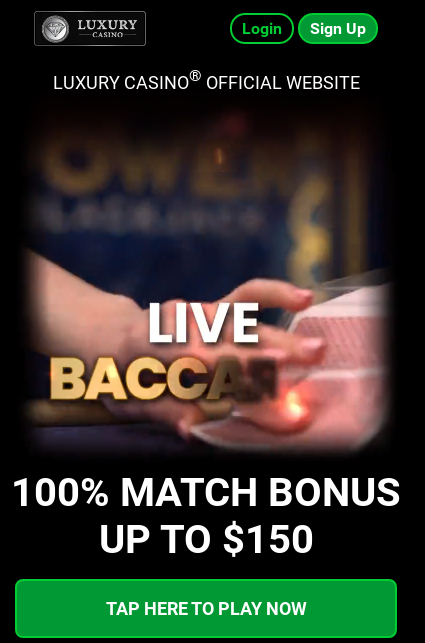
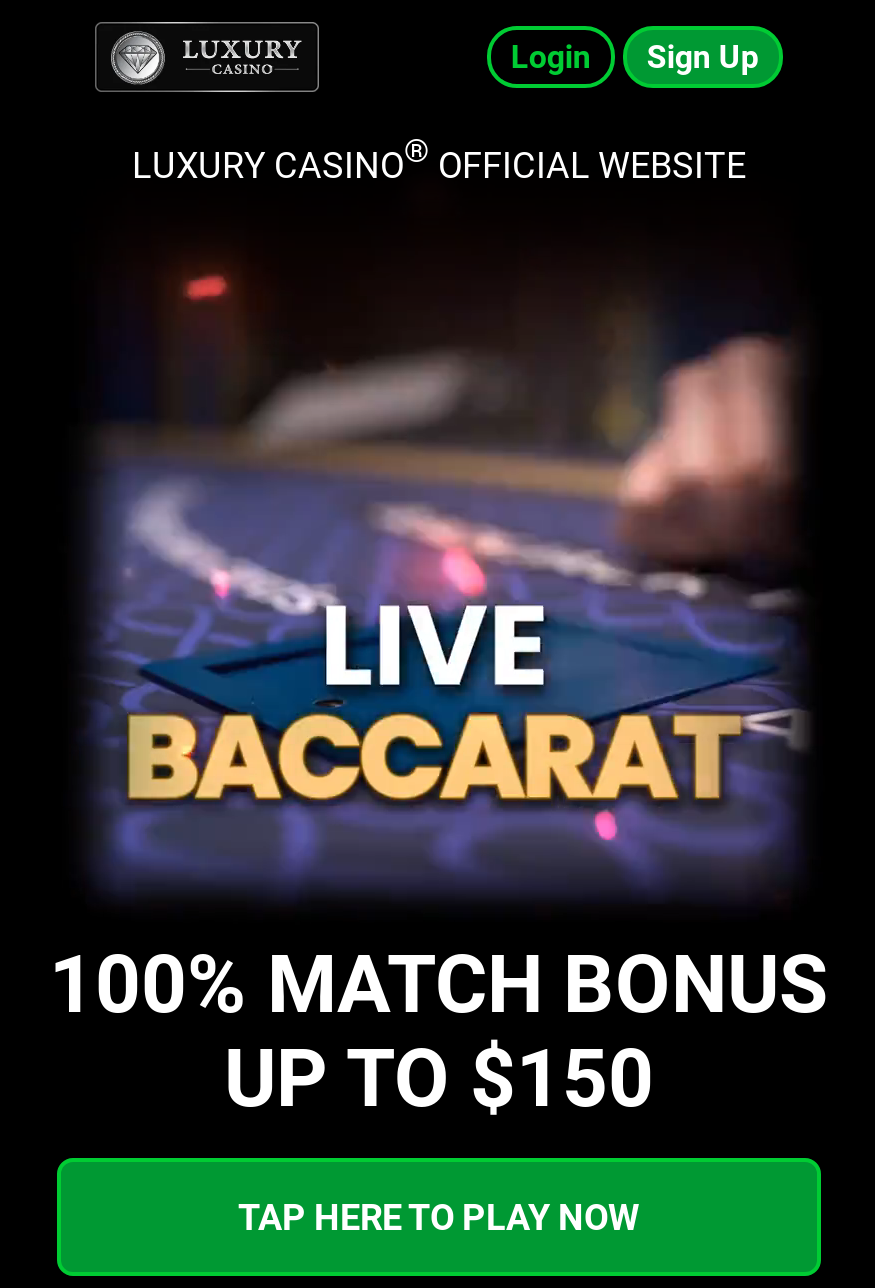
- [image]
+ [image]
